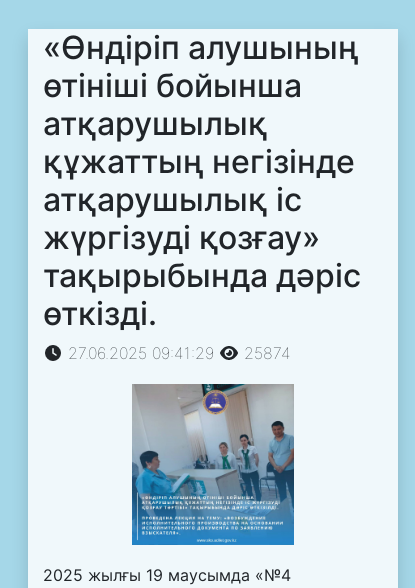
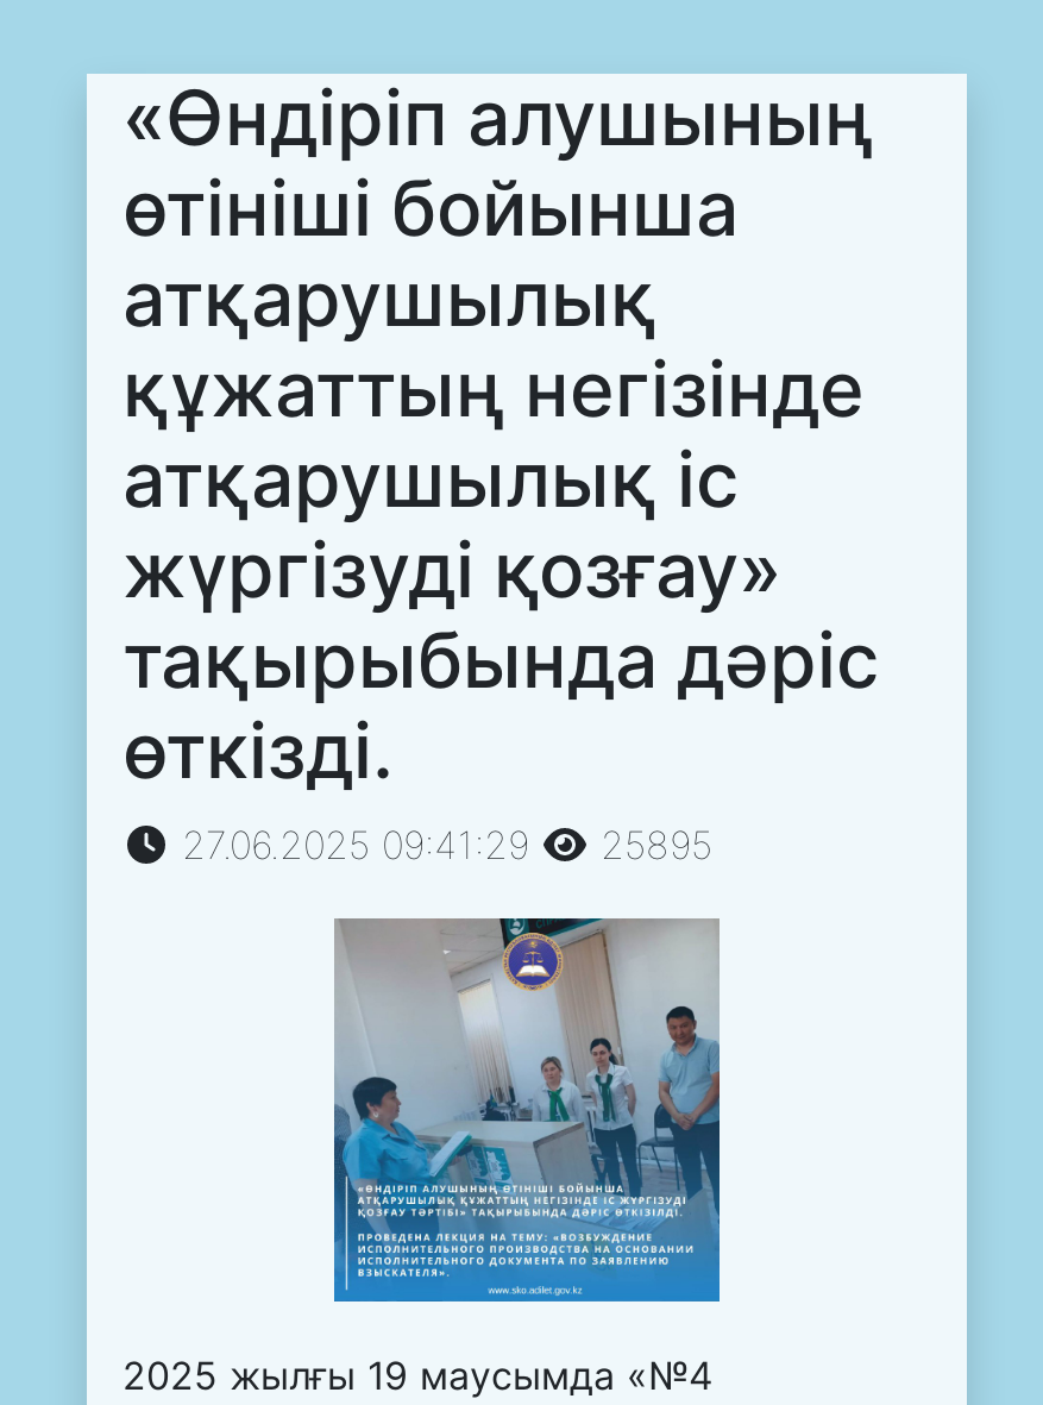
- 27.06.2025 09:41:29 25874
+ 27.06.2025 09:41:29 25895
